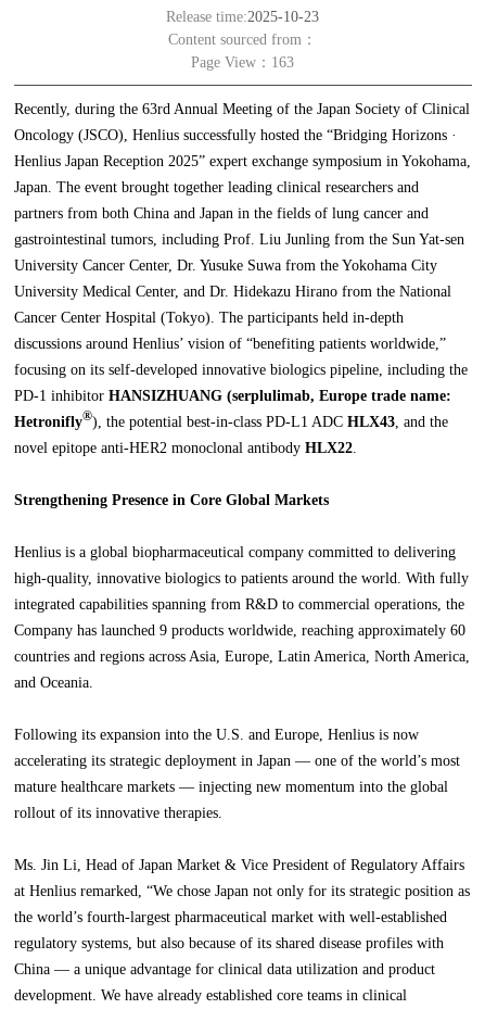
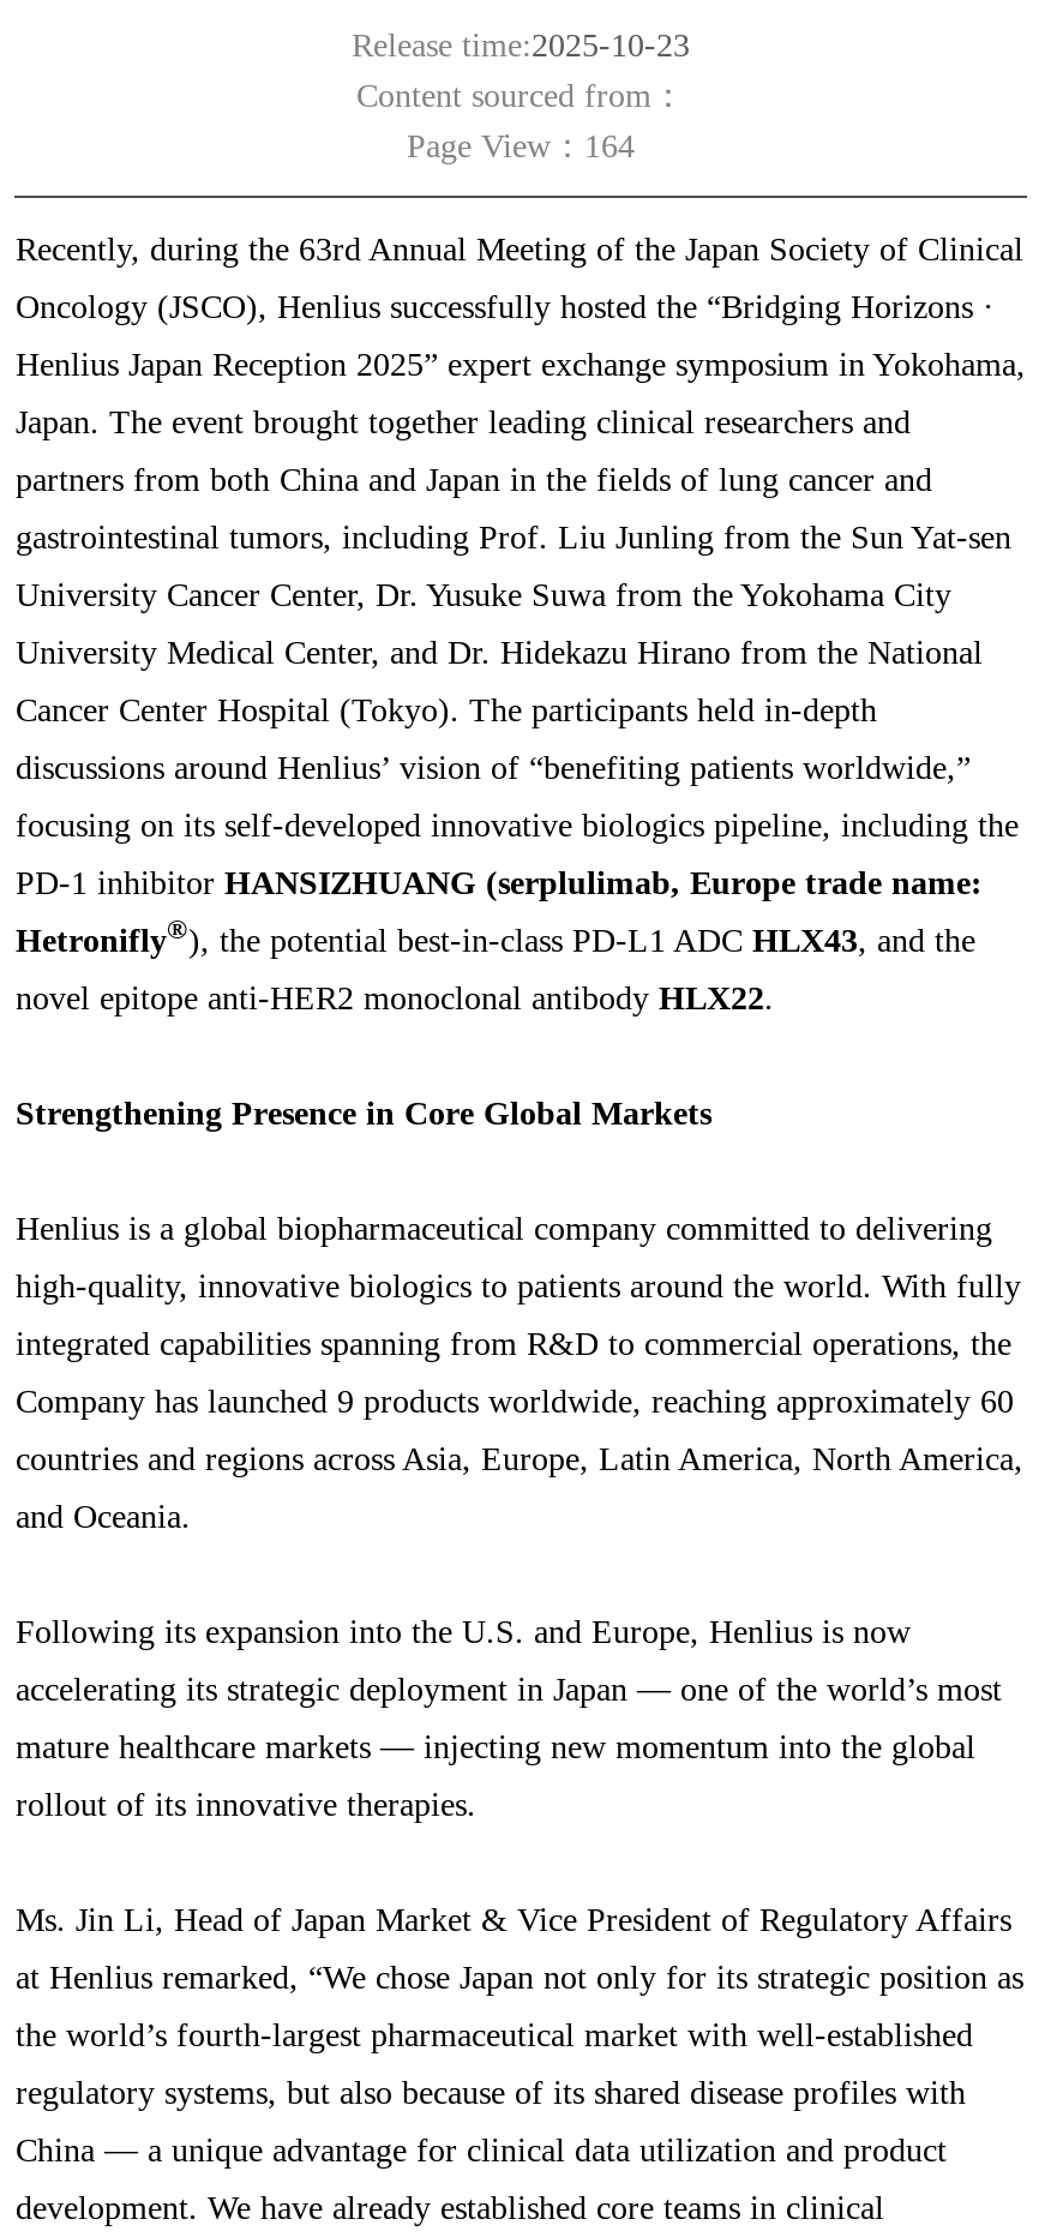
- Page View：163
+ Page View：164
